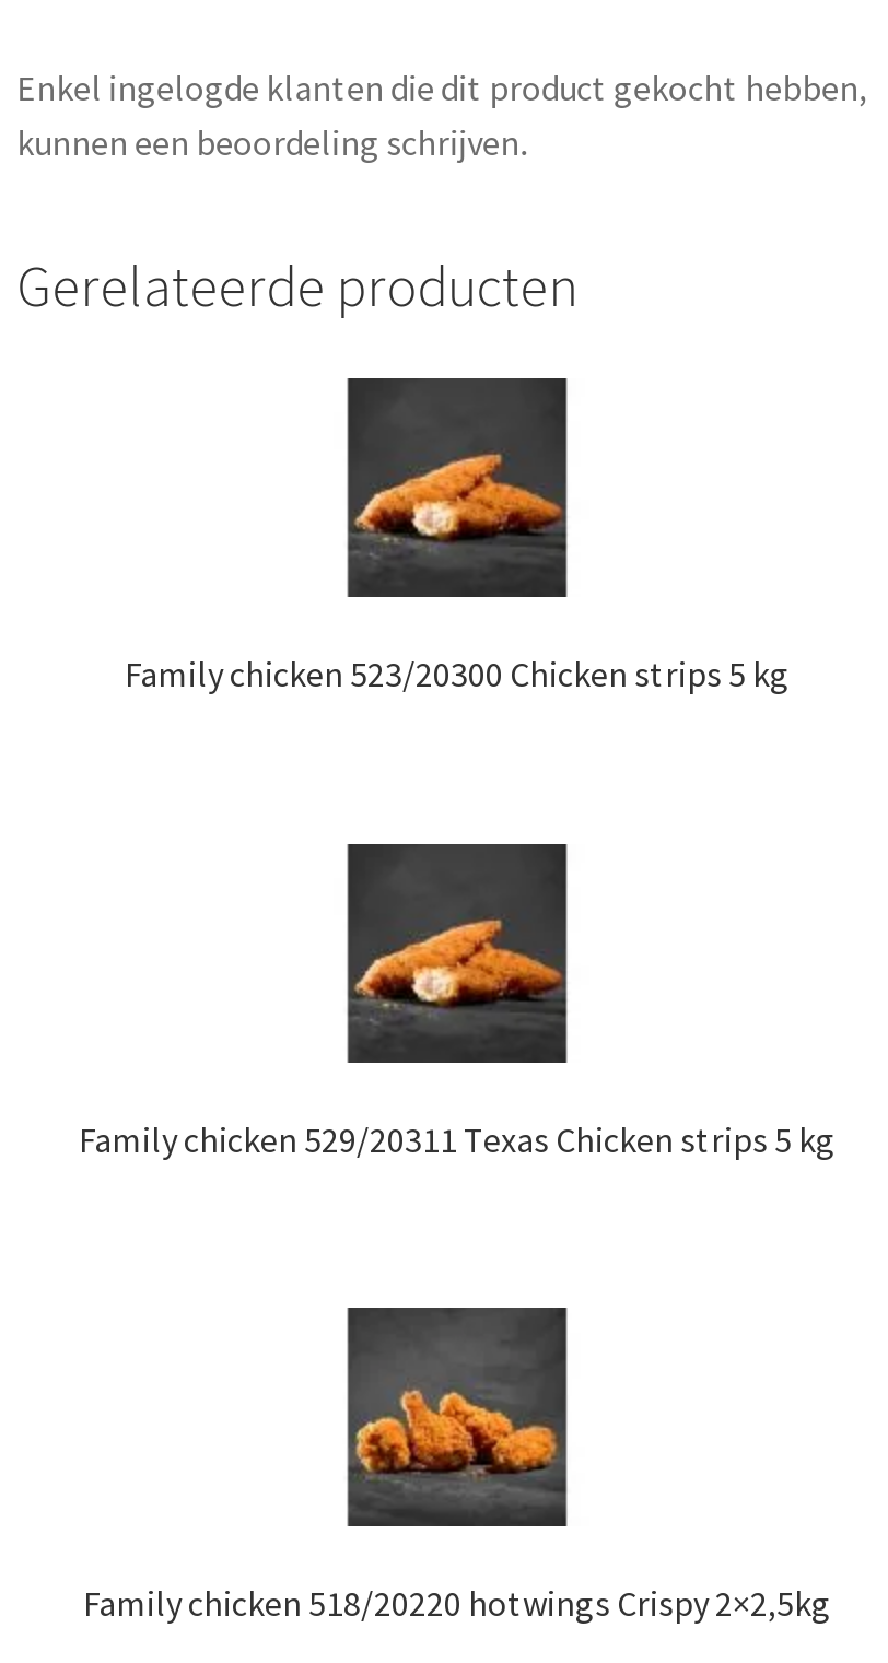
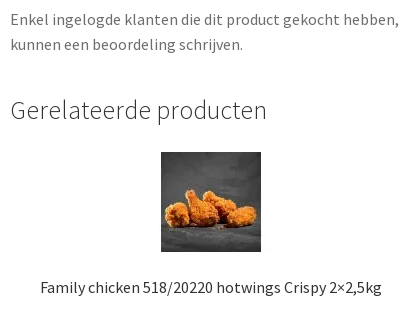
- [image]
- Family chicken 523/20300 Chicken strips 5 kg

- [image]
- Family chicken 529/20311 Texas Chicken strips 5 kg
